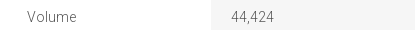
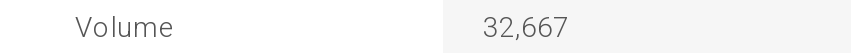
- 44,424
+ 32,667
